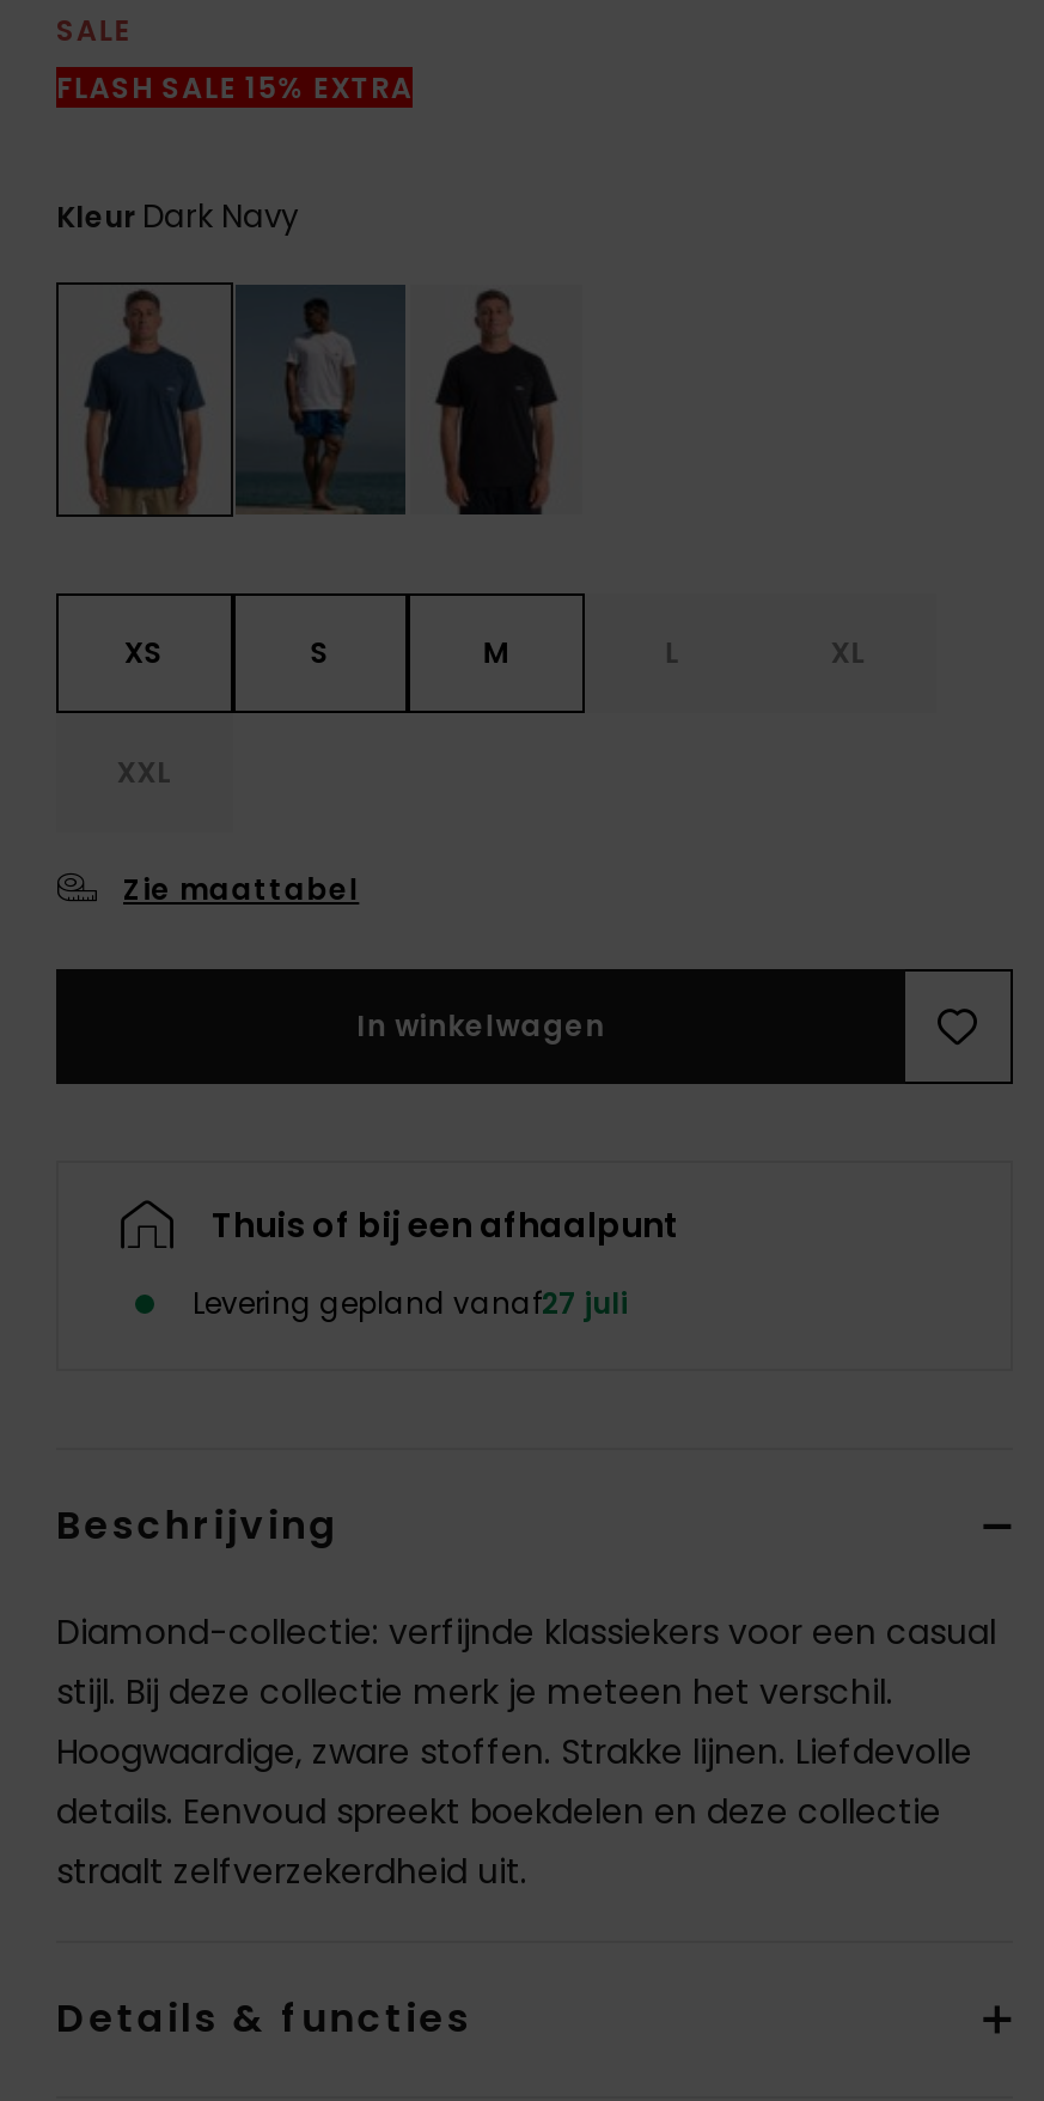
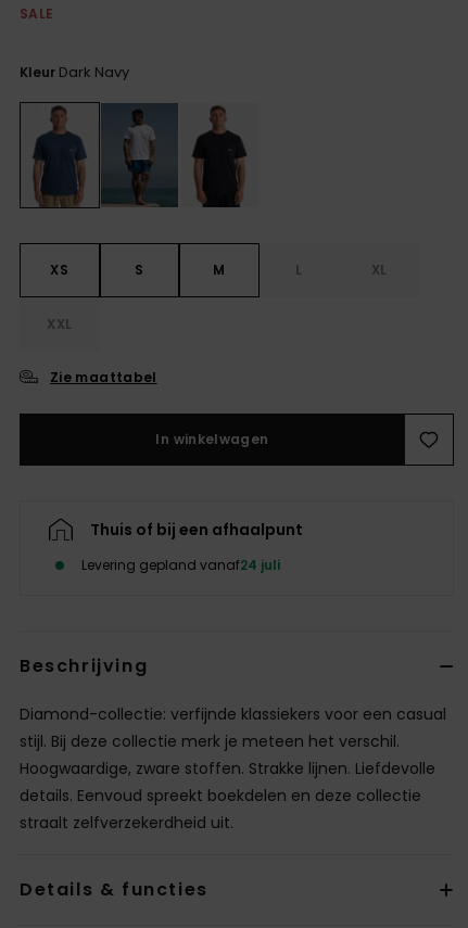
- FLASH SALE 15% EXTRA

- Levering gepland vanaf27 juli
+ Levering gepland vanaf24 juli
